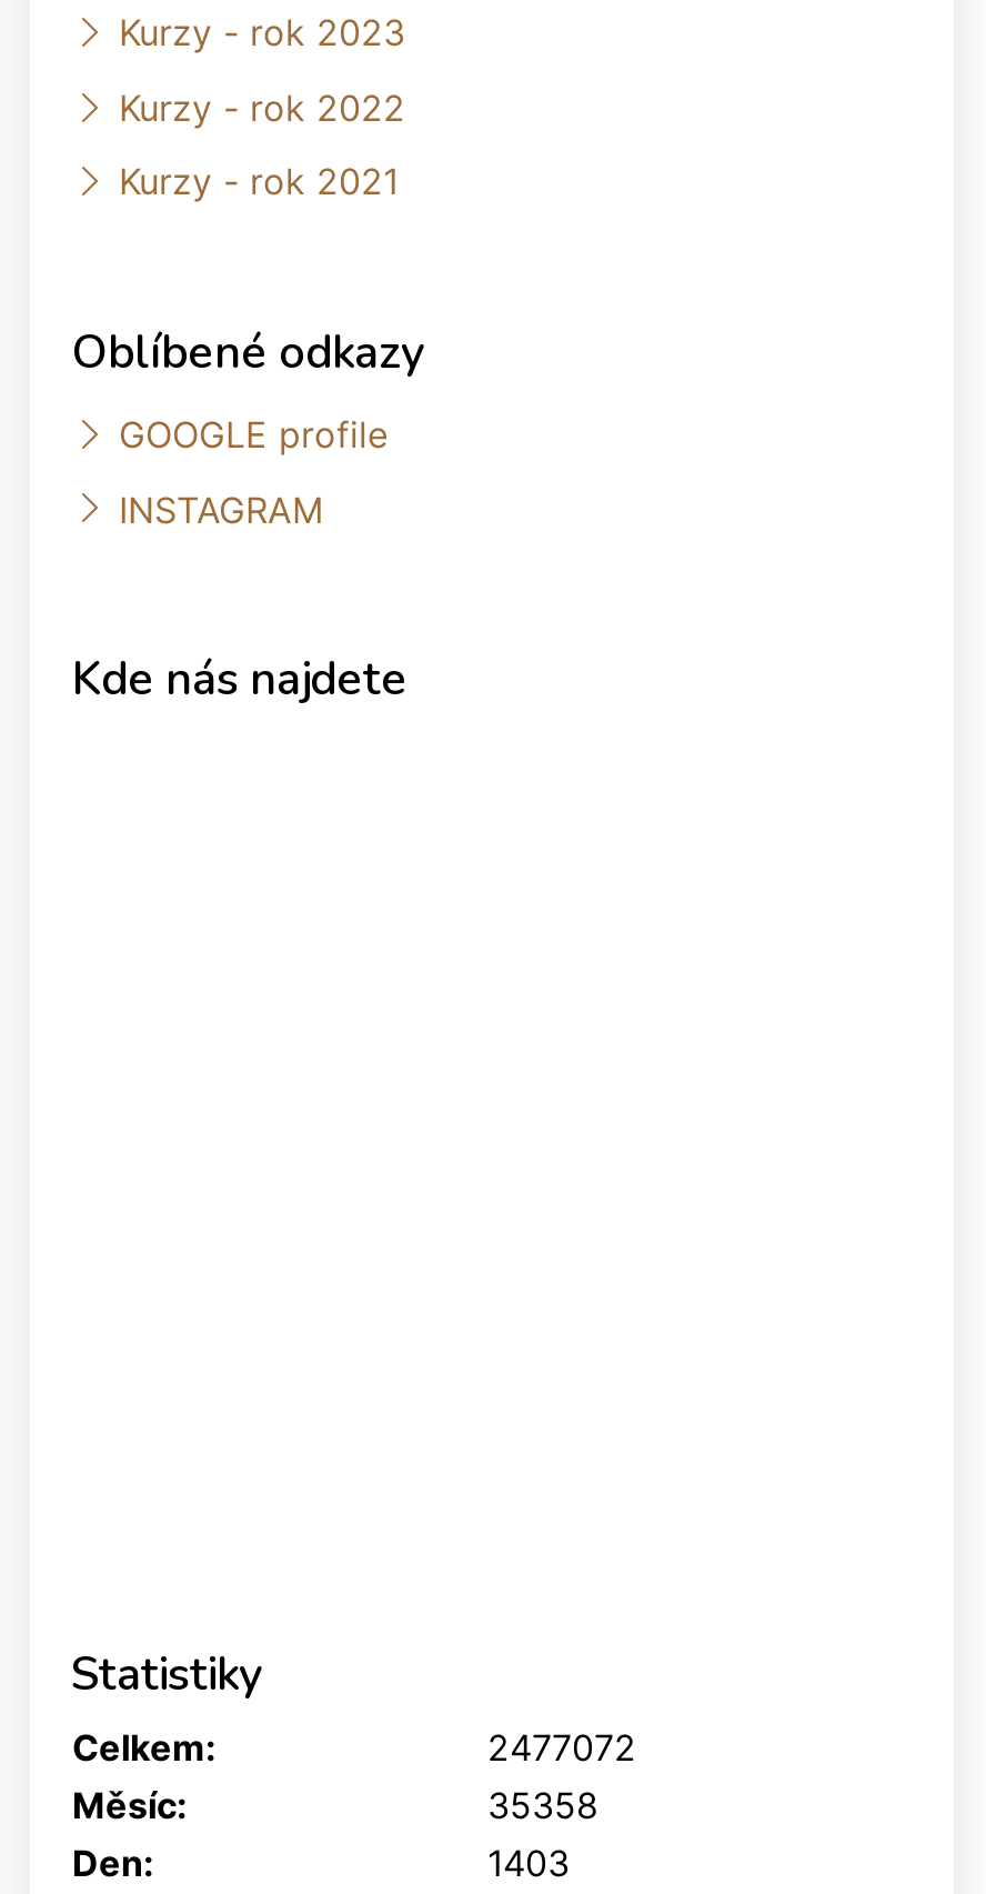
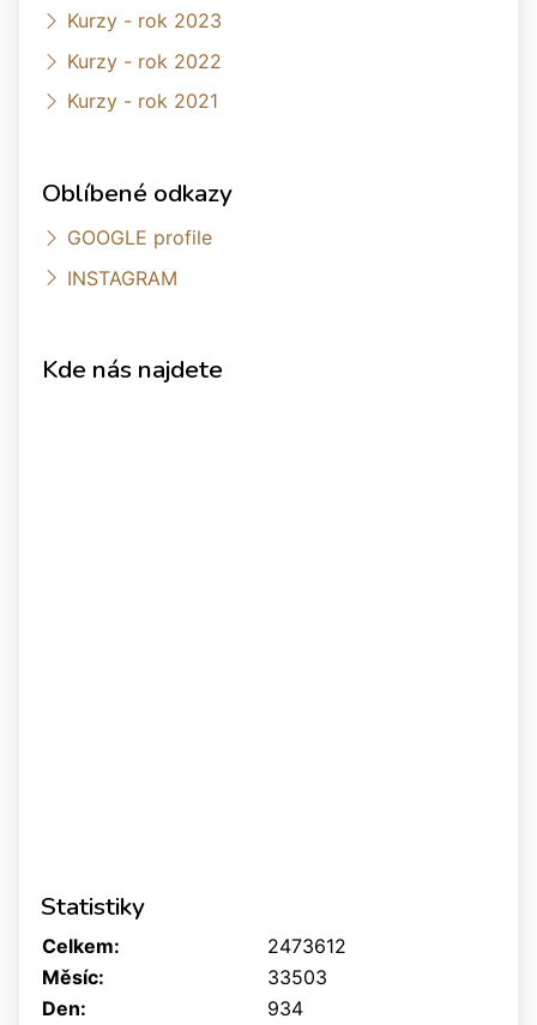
- 2477072
+ 2473612

- 35358
+ 33503

- 1403
+ 934
